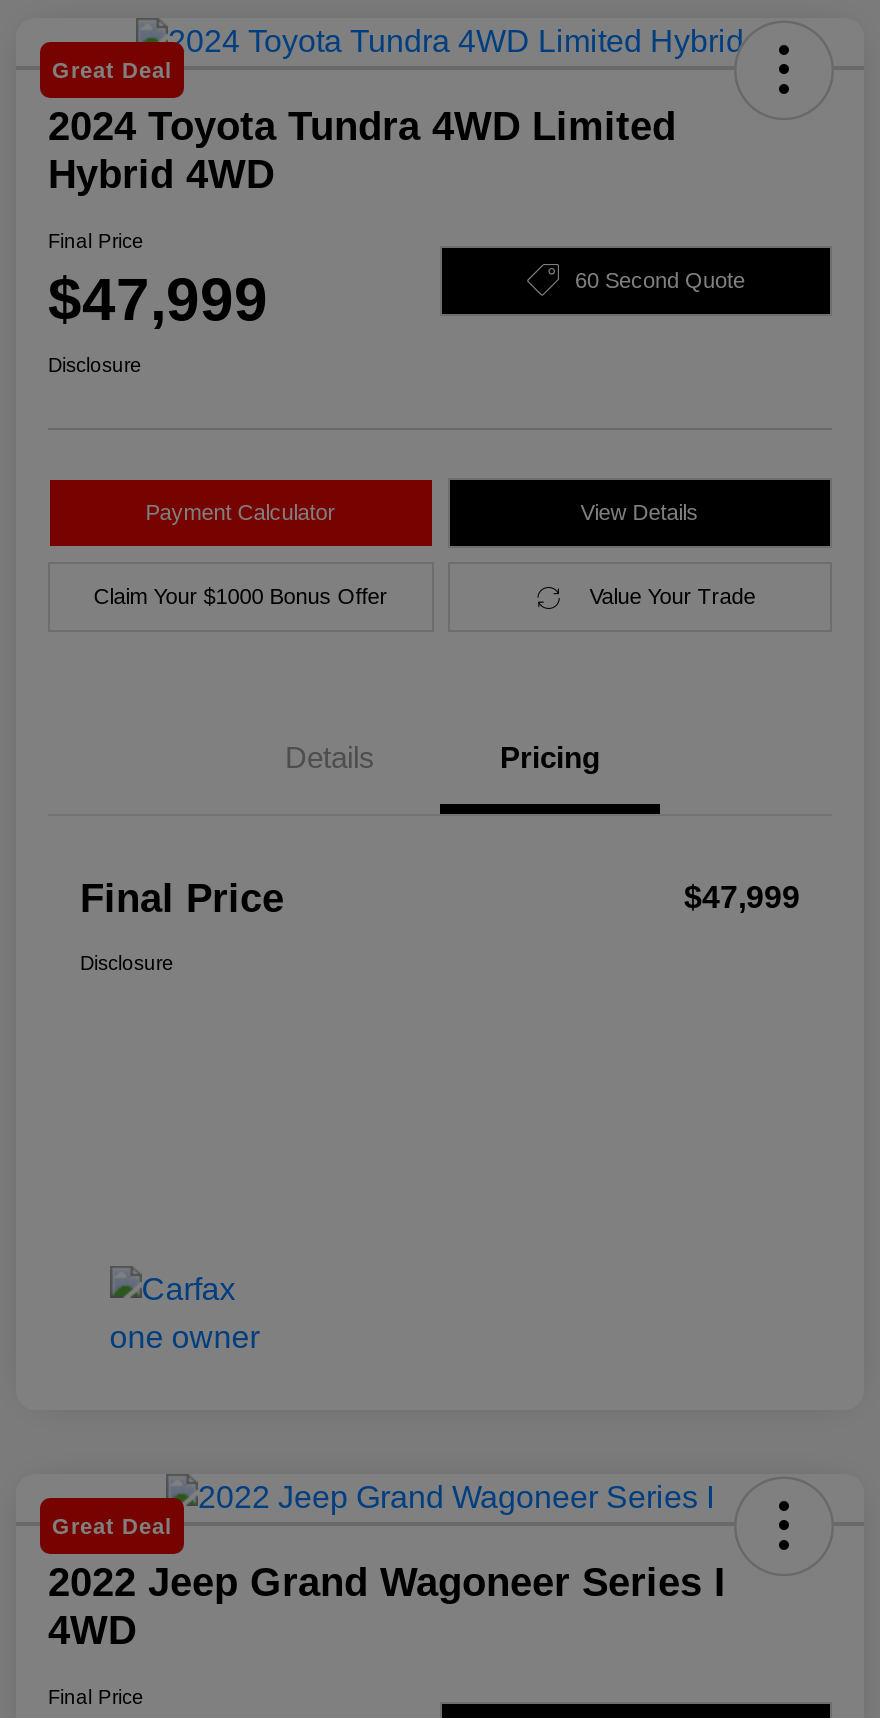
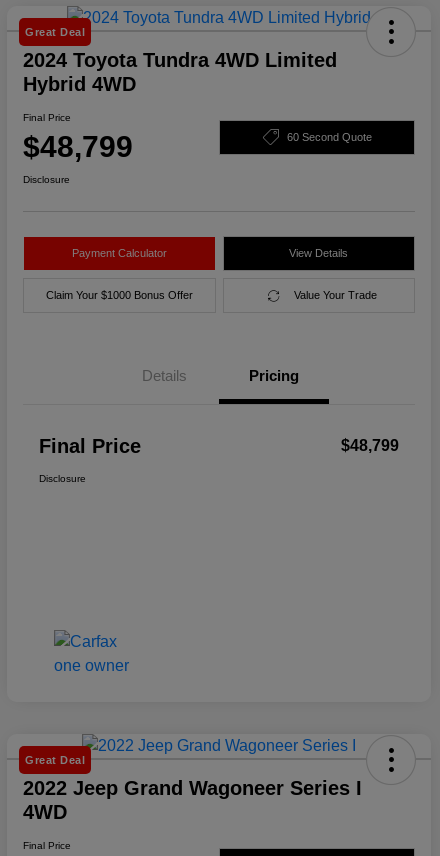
- $47,999
+ $48,799

- $47,999
+ $48,799
